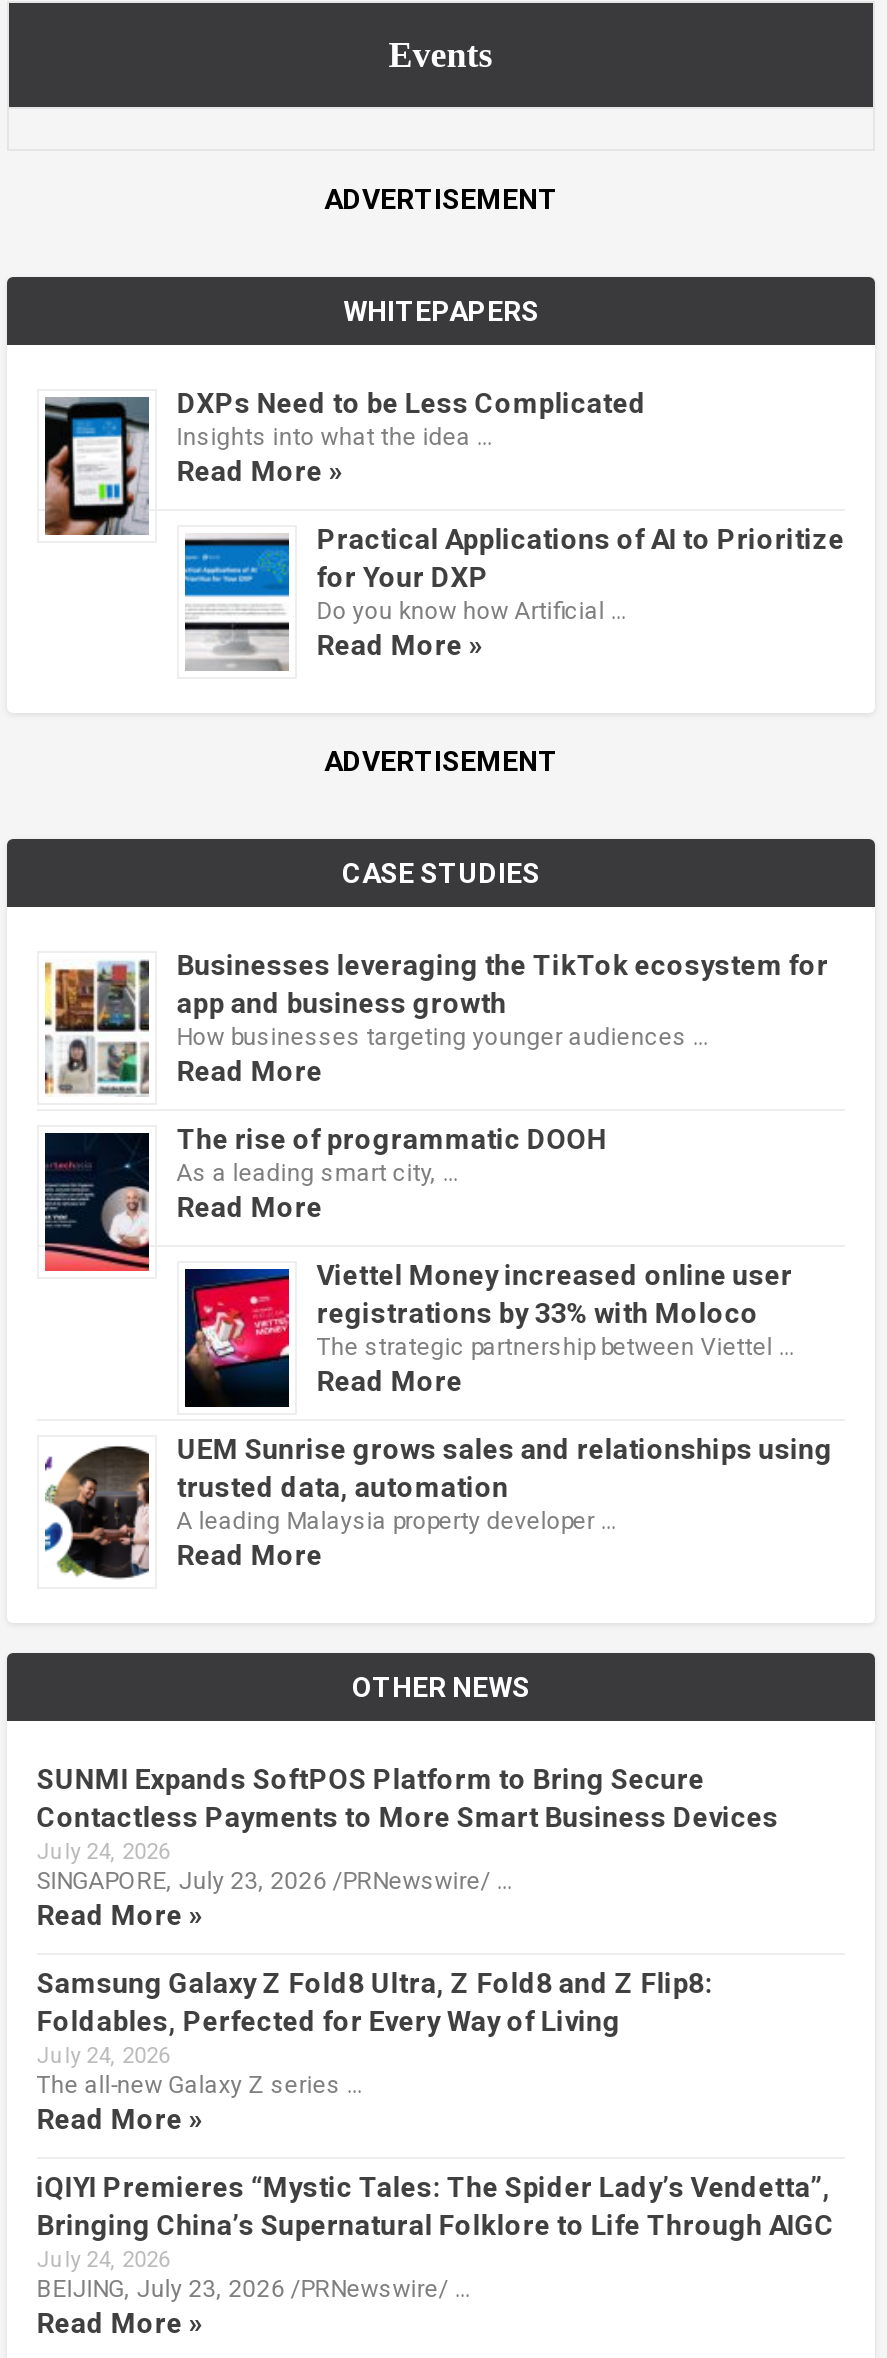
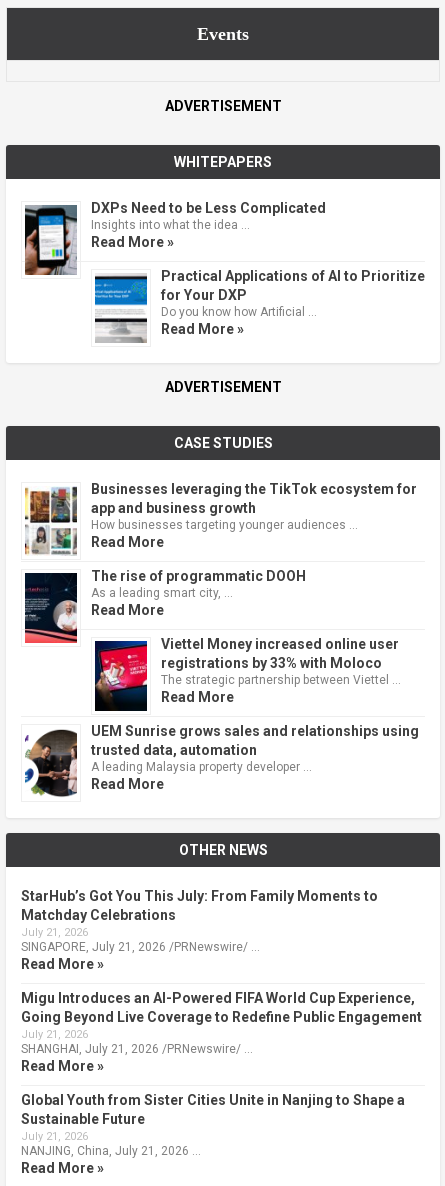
- SUNMI Expands SoftPOS Platform to Bring Secure
- Contactless Payments to More Smart Business Devices
- July 24, 2026
- SINGAPORE, July 23, 2026 /PRNewswire/ …
+ StarHub’s Got You This July: From Family Moments to
+ Matchday Celebrations
+ July 21, 2026
+ SINGAPORE, July 21, 2026 /PRNewswire/ …

- Samsung Galaxy Z Fold8 Ultra, Z Fold8 and Z Flip8:
- Foldables, Perfected for Every Way of Living
- July 24, 2026
- The all-new Galaxy Z series …
+ Migu Introduces an AI-Powered FIFA World Cup Experience,
+ Going Beyond Live Coverage to Redefine Public Engagement
+ July 21, 2026
+ SHANGHAI, July 21, 2026 /PRNewswire/ …

- iQIYI Premieres “Mystic Tales: The Spider Lady’s Vendetta”,
- Bringing China’s Supernatural Folklore to Life Through AIGC
- July 24, 2026
- BEIJING, July 23, 2026 /PRNewswire/ …
+ Global Youth from Sister Cities Unite in Nanjing to Shape a
+ Sustainable Future
+ July 21, 2026
+ NANJING, China, July 21, 2026 …
